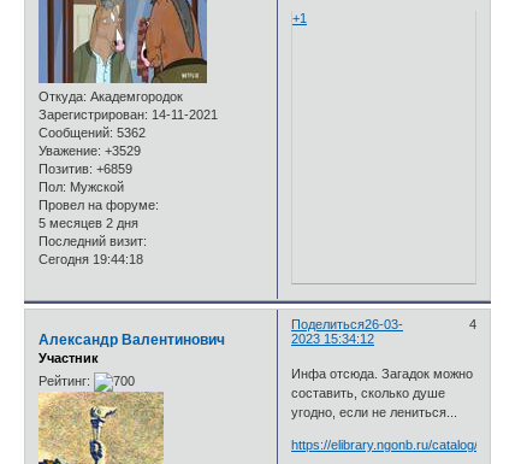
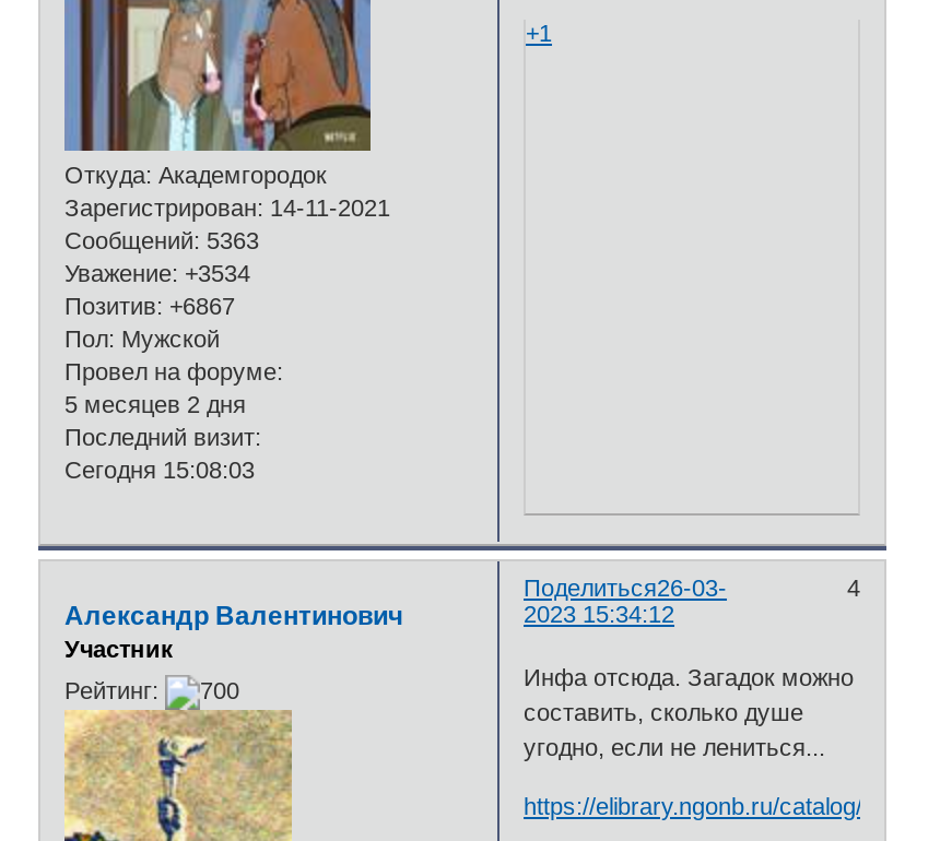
- Сообщений: 5362
+ Сообщений: 5363

- Уважение: +3529
+ Уважение: +3534

- Позитив: +6859
+ Позитив: +6867

- Сегодня 19:44:18
+ Сегодня 15:08:03
